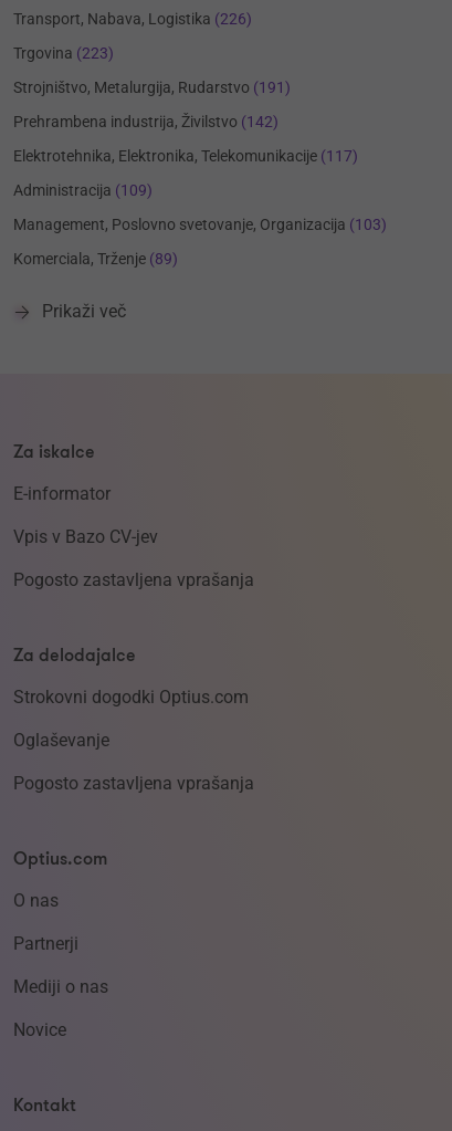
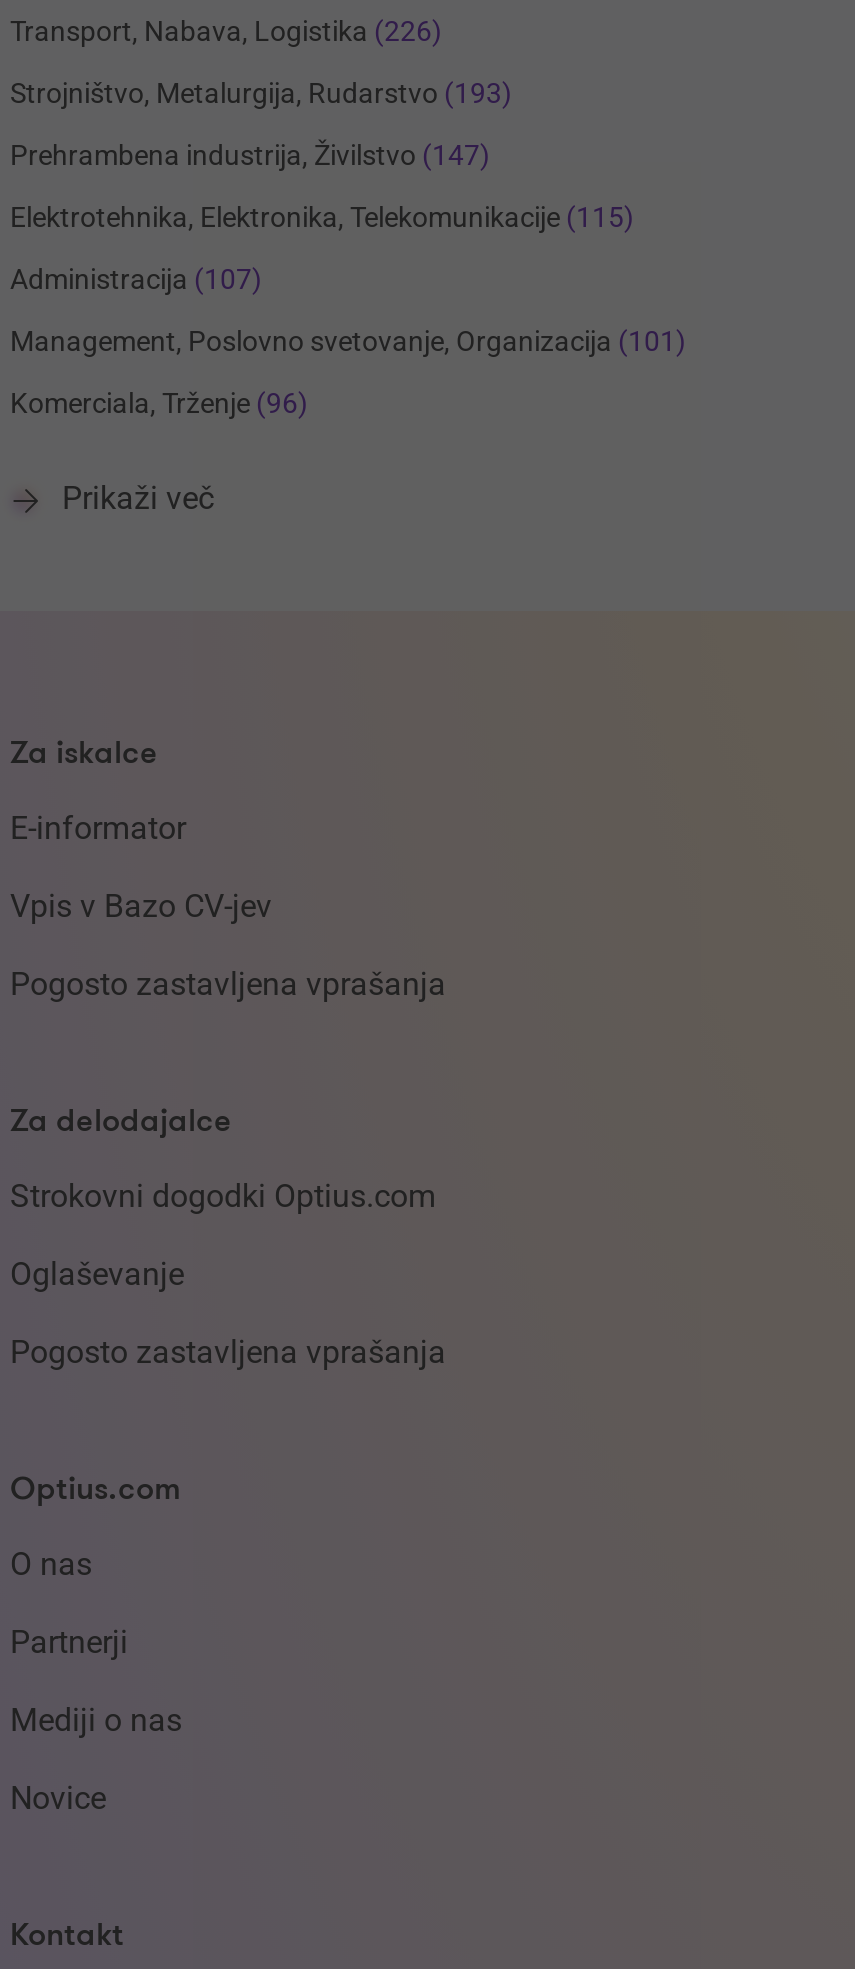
- Trgovina (223)
- Strojništvo, Metalurgija, Rudarstvo (191)
- Prehrambena industrija, Živilstvo (142)
- Elektrotehnika, Elektronika, Telekomunikacije (117)
- Administracija (109)
- Management, Poslovno svetovanje, Organizacija (103)
- Komerciala, Trženje (89)
+ Strojništvo, Metalurgija, Rudarstvo (193)
+ Prehrambena industrija, Živilstvo (147)
+ Elektrotehnika, Elektronika, Telekomunikacije (115)
+ Administracija (107)
+ Management, Poslovno svetovanje, Organizacija (101)
+ Komerciala, Trženje (96)
